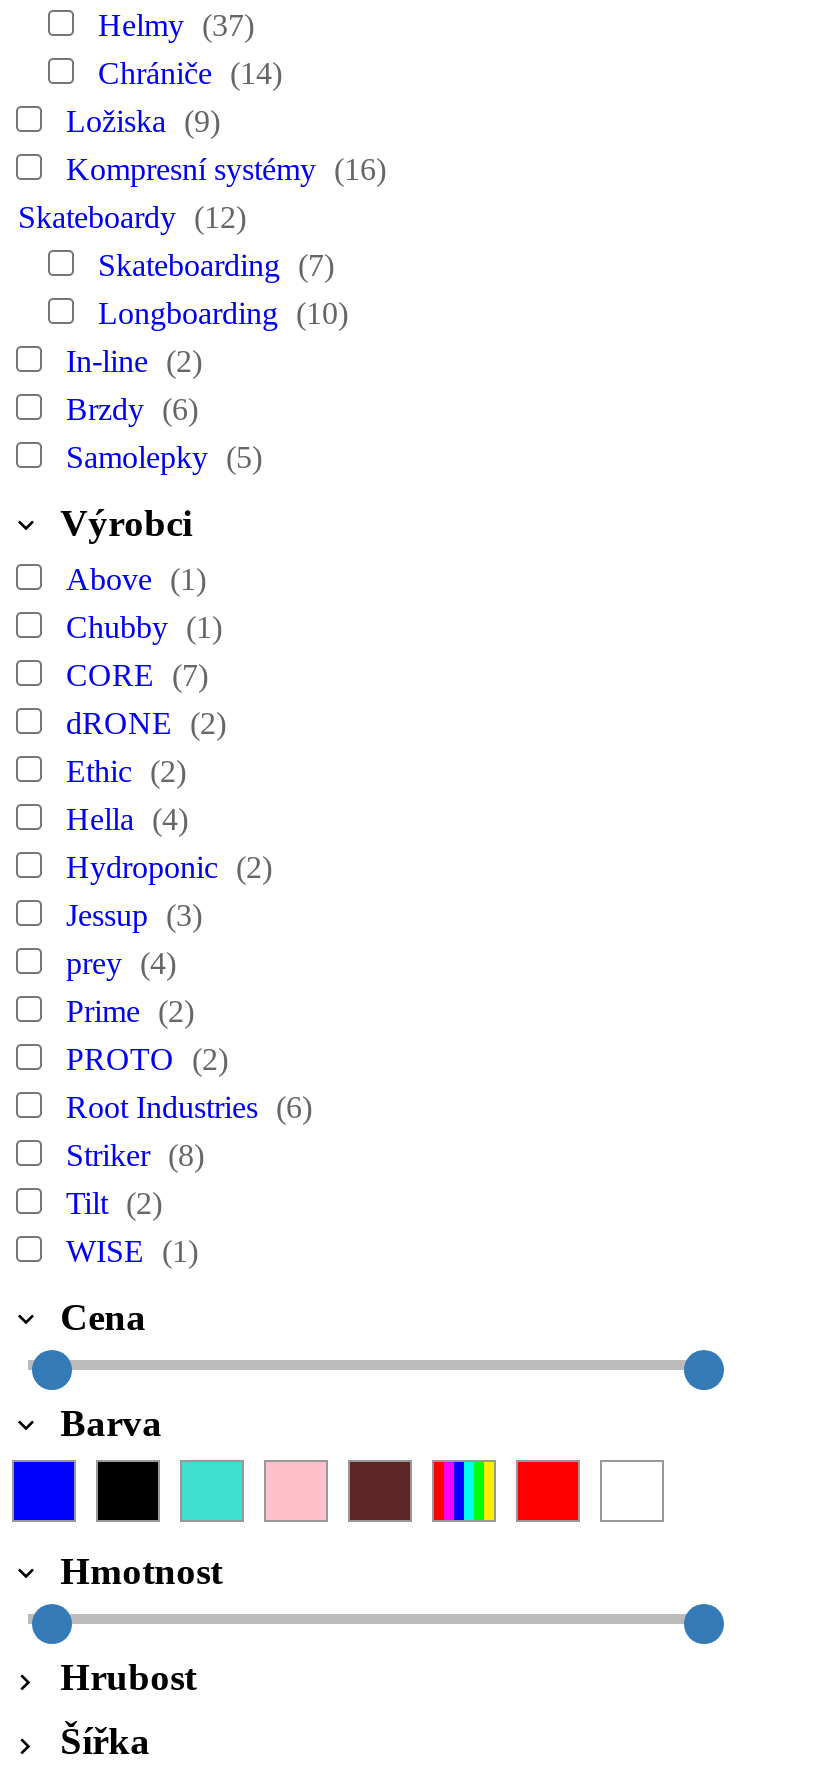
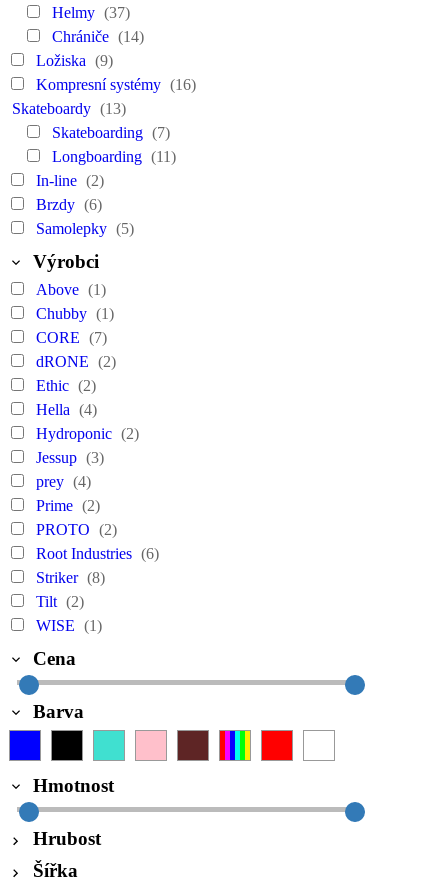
- Skateboardy (12)
+ Skateboardy (13)

- Longboarding (10)
+ Longboarding (11)
